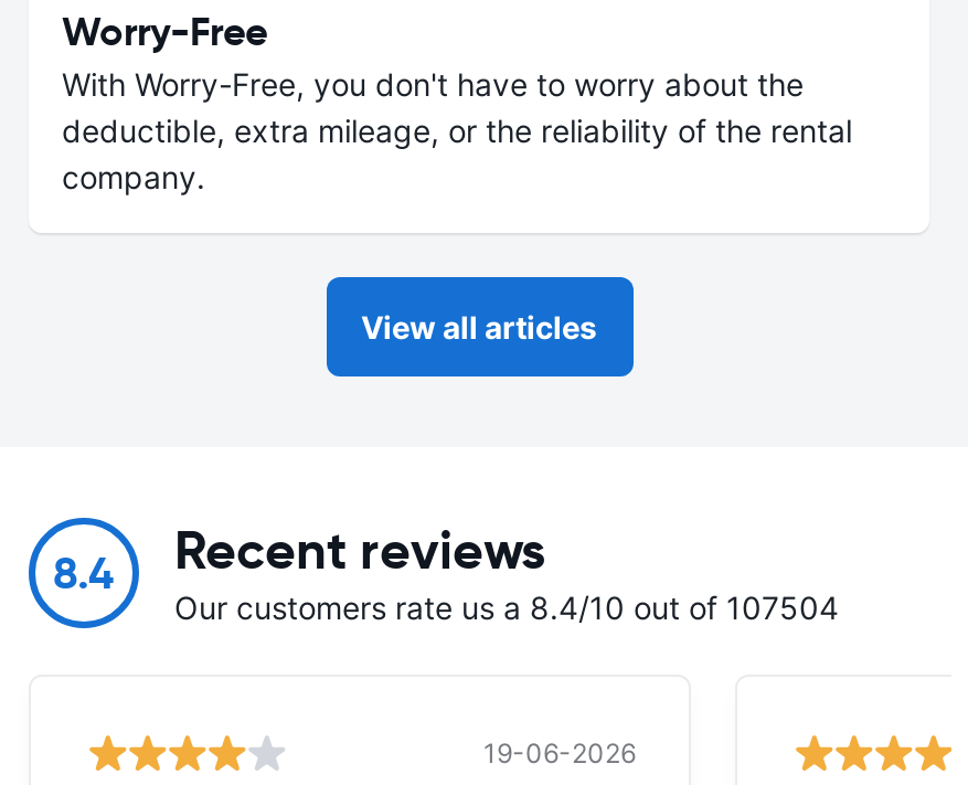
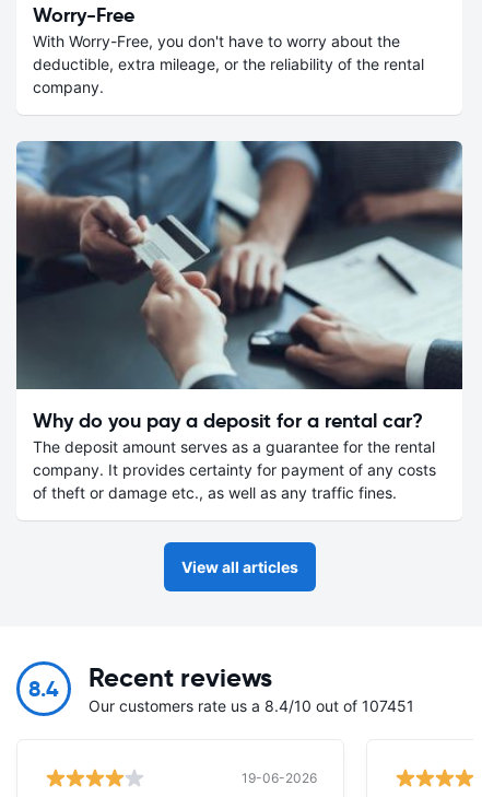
+ [image]
+ Why do you pay a deposit for a rental car?
+ The deposit amount serves as a guarantee for the rental
+ company. It provides certainty for payment of any costs
+ of theft or damage etc., as well as any traffic fines.

- Our customers rate us a 8.4/10 out of 107504
+ Our customers rate us a 8.4/10 out of 107451
